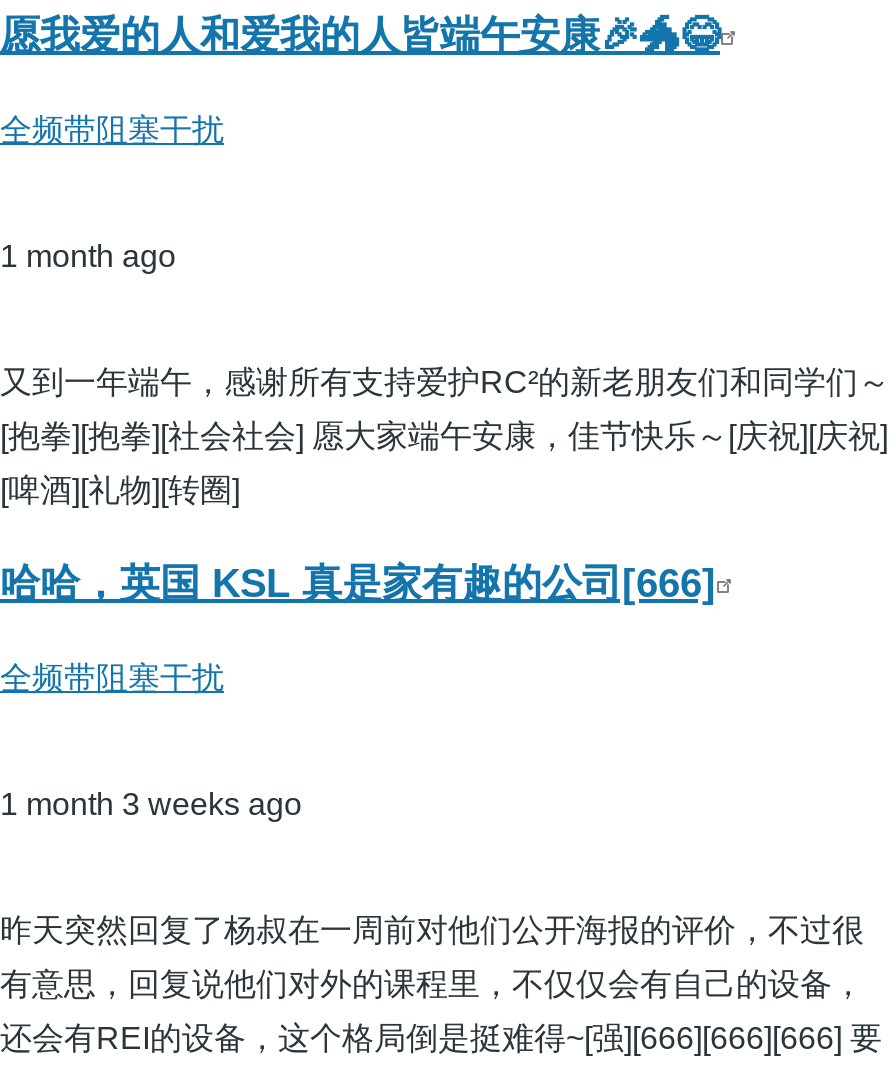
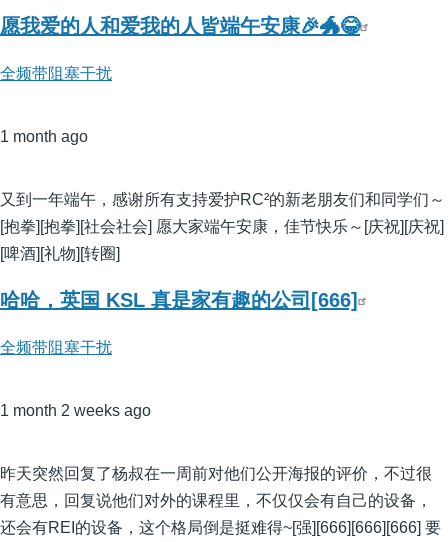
- 1 month 3 weeks ago
+ 1 month 2 weeks ago
